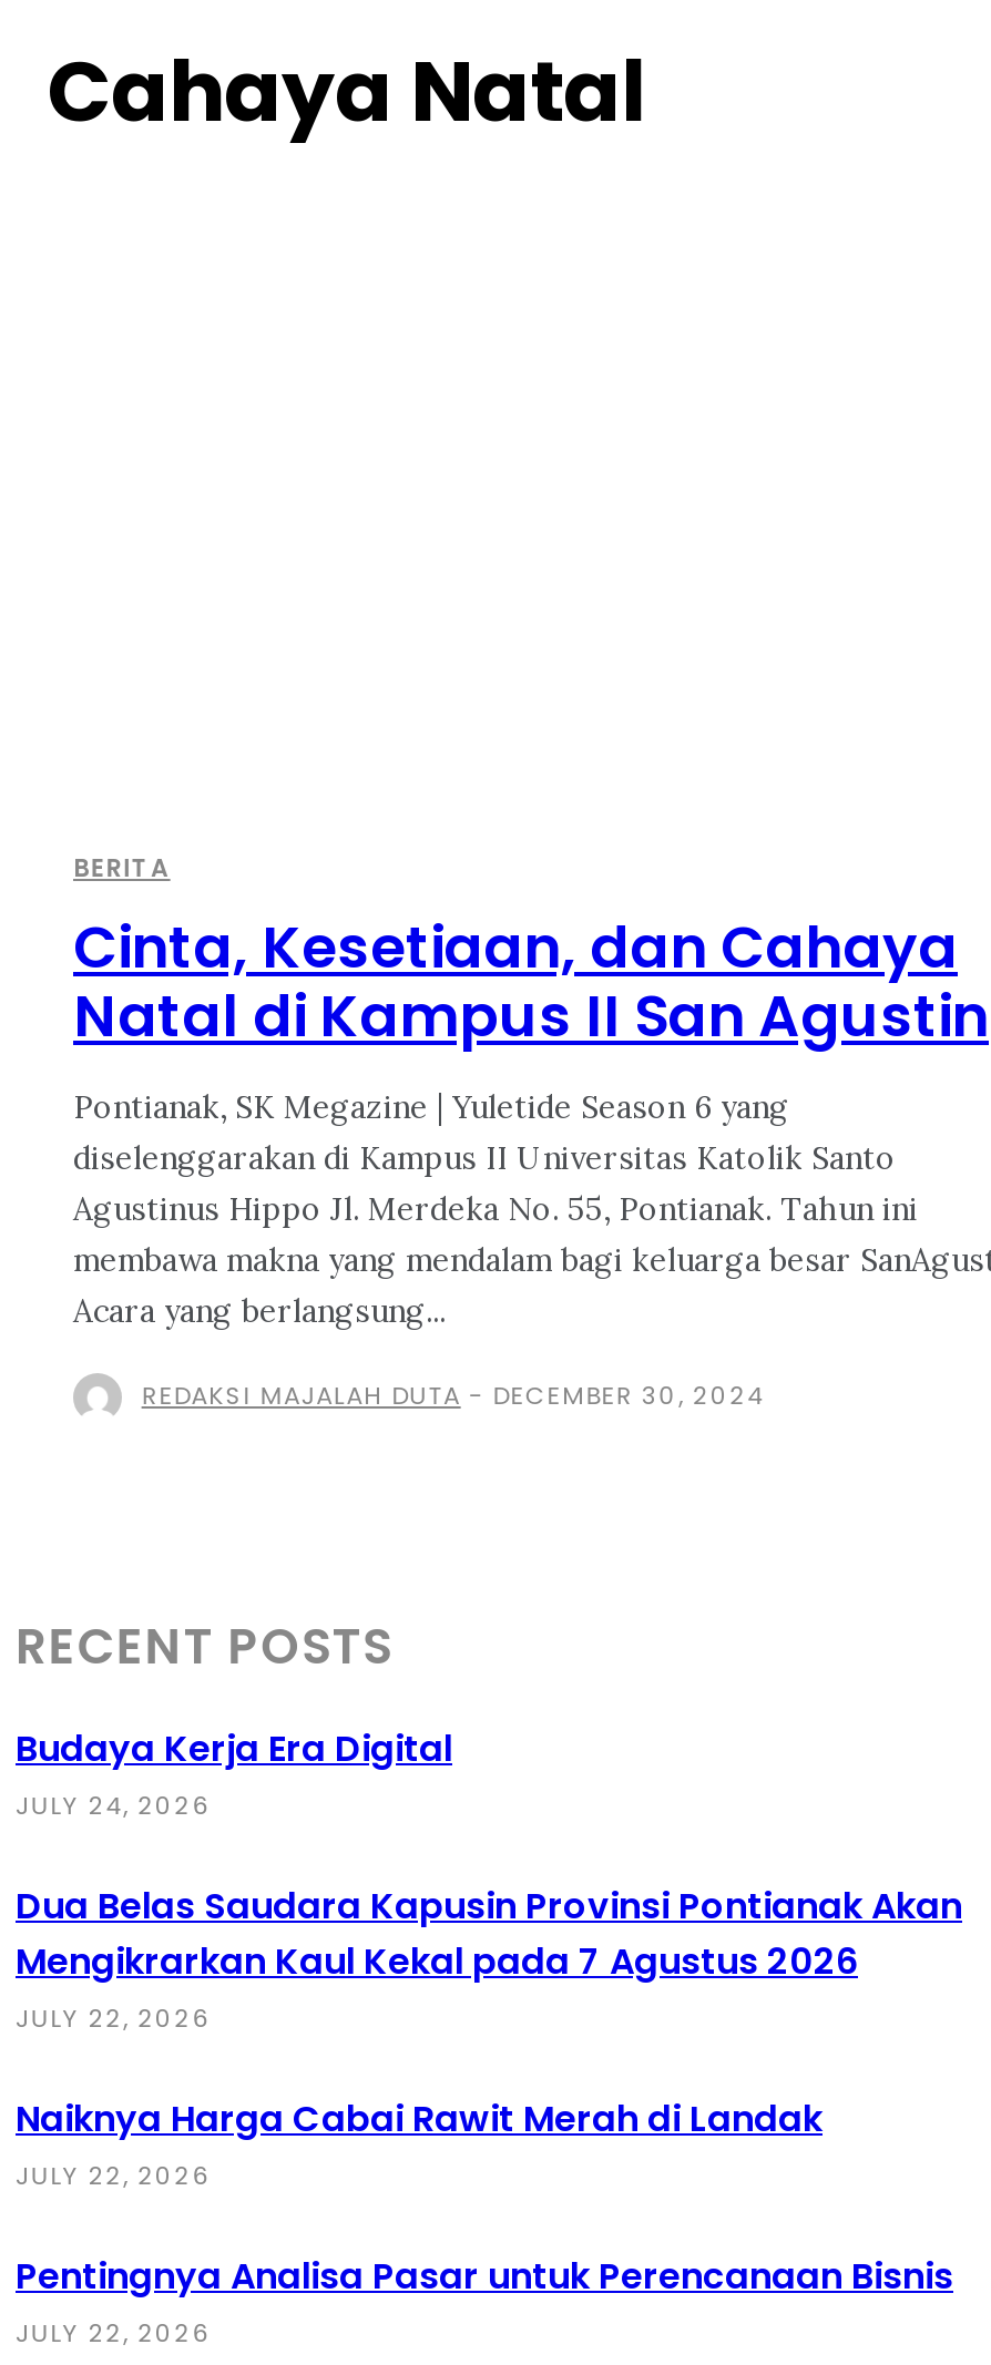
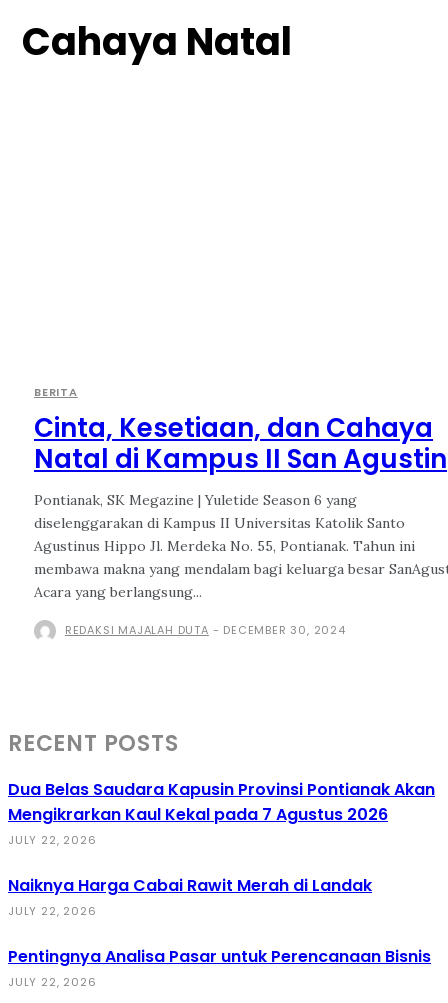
- Budaya Kerja Era Digital
- JULY 24, 2026
